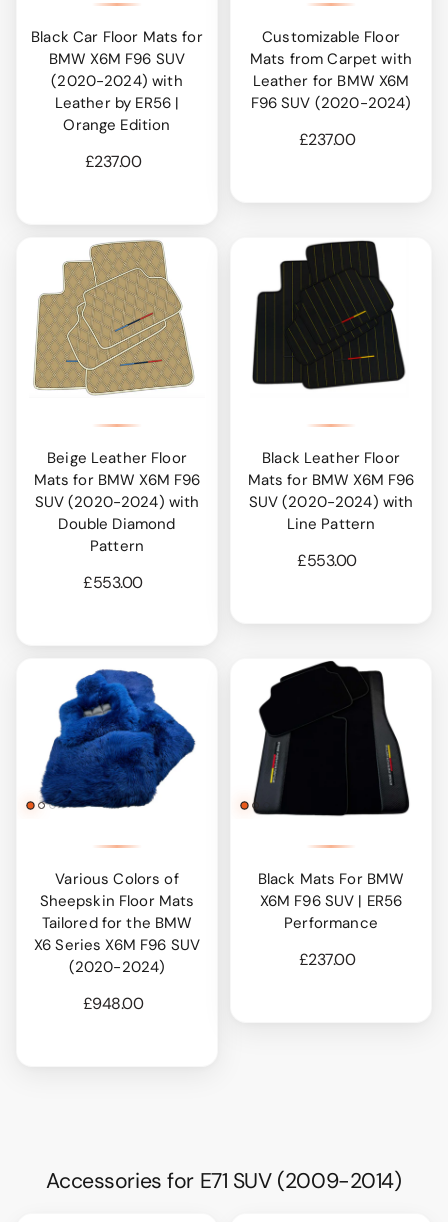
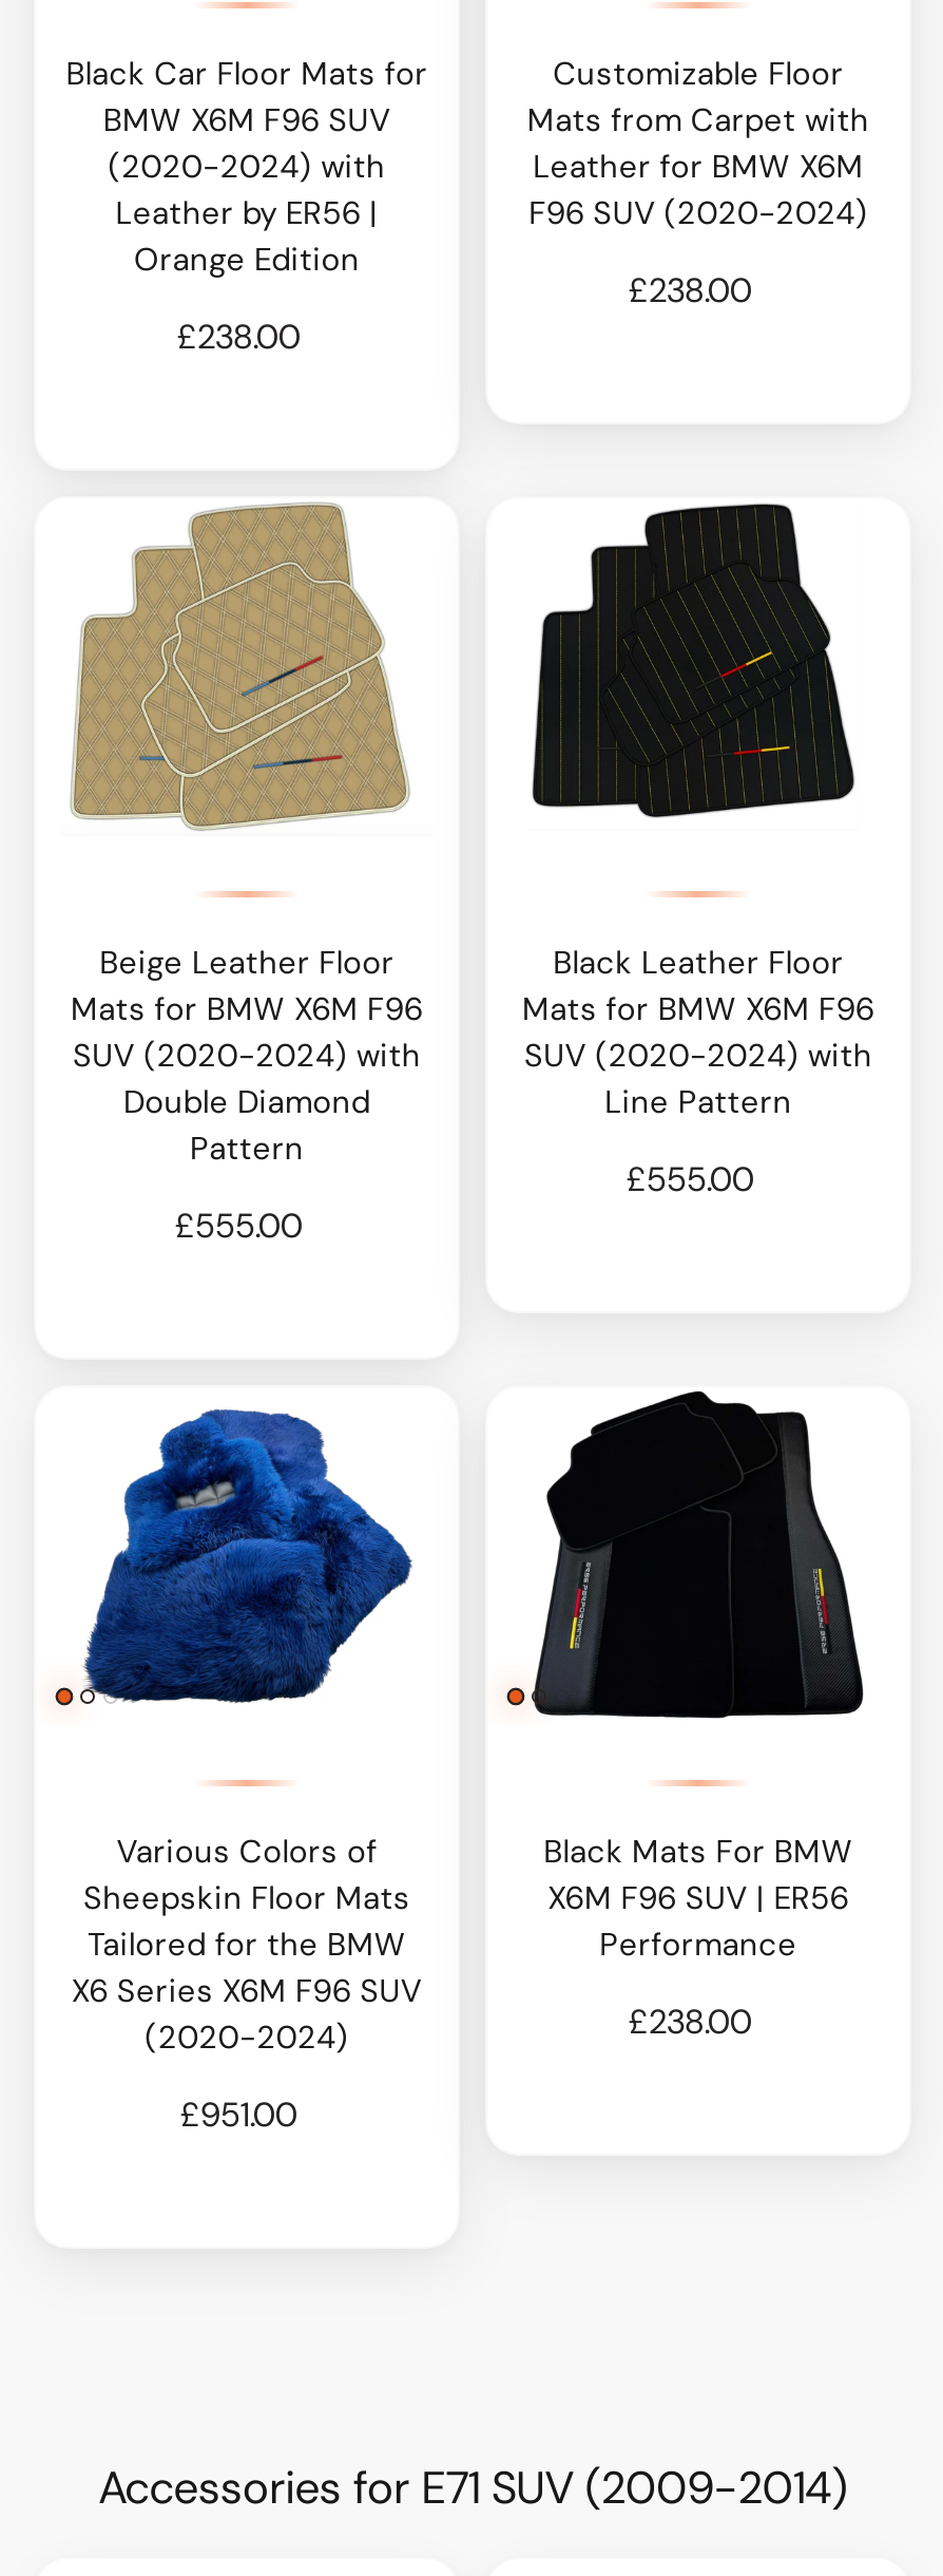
- £237.00
+ £238.00

- £237.00
+ £238.00

- £553.00
+ £555.00

- £553.00
+ £555.00

- £237.00
+ £238.00

- £948.00
+ £951.00
